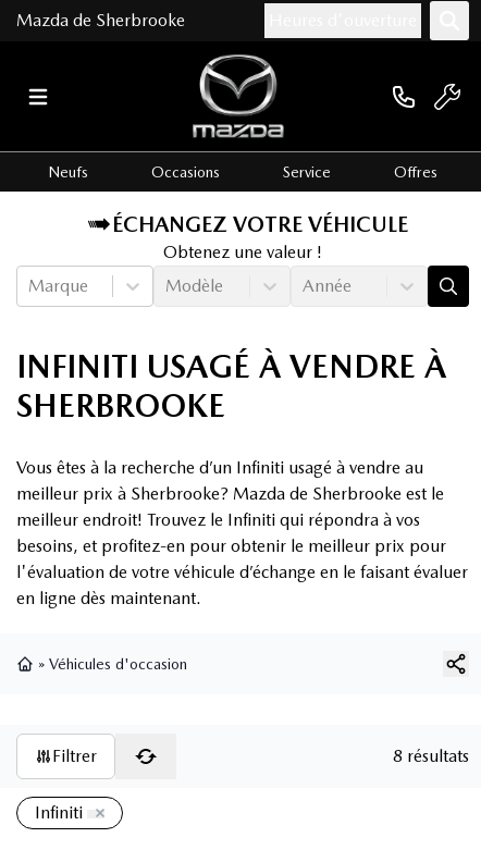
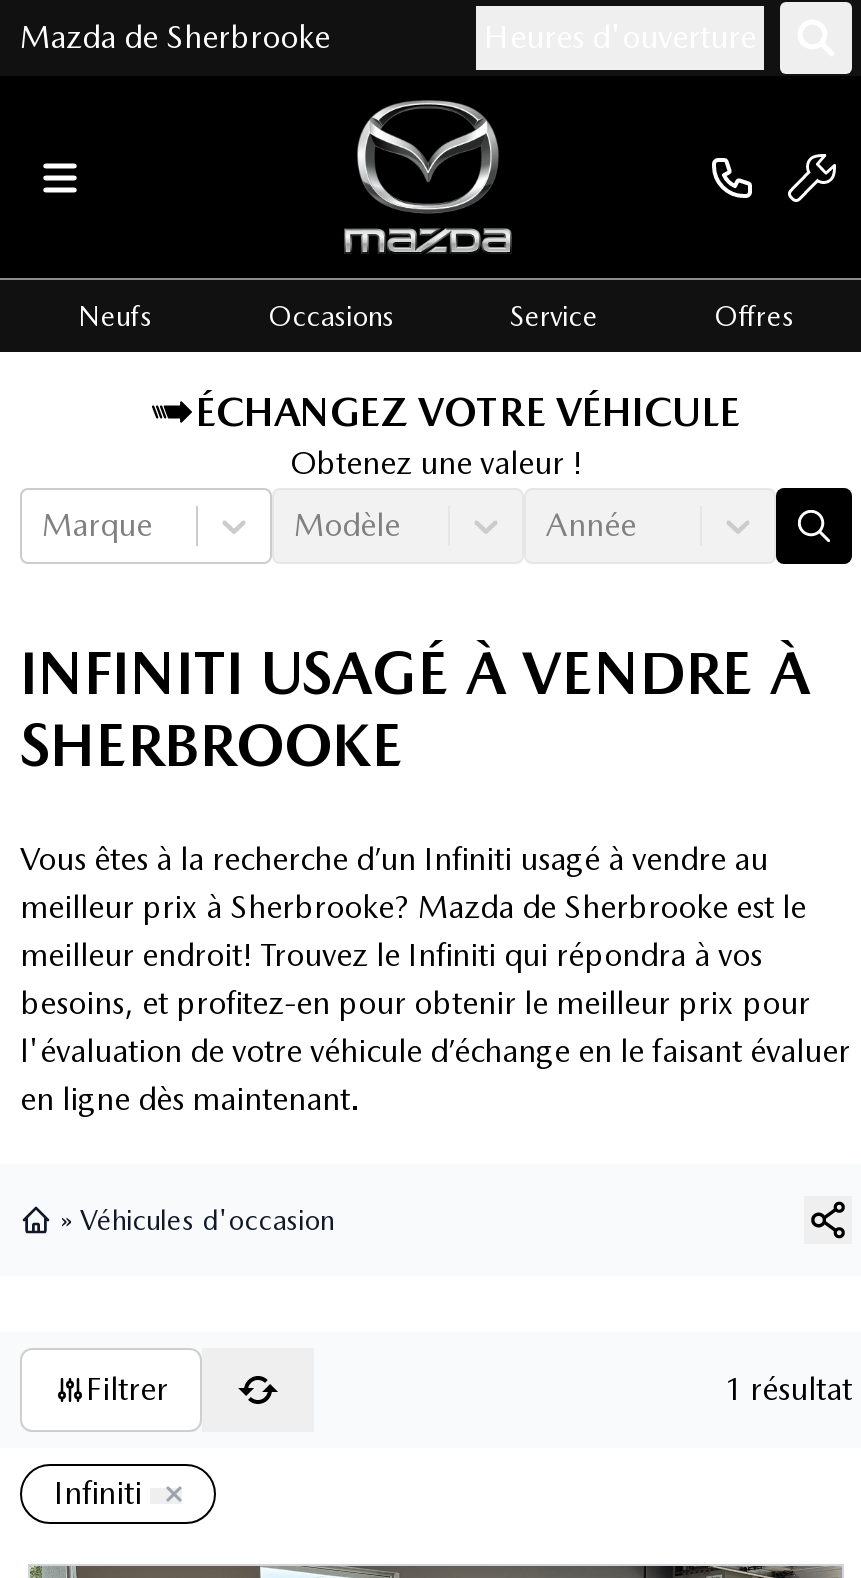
- 8 résultats
+ 1 résultat
